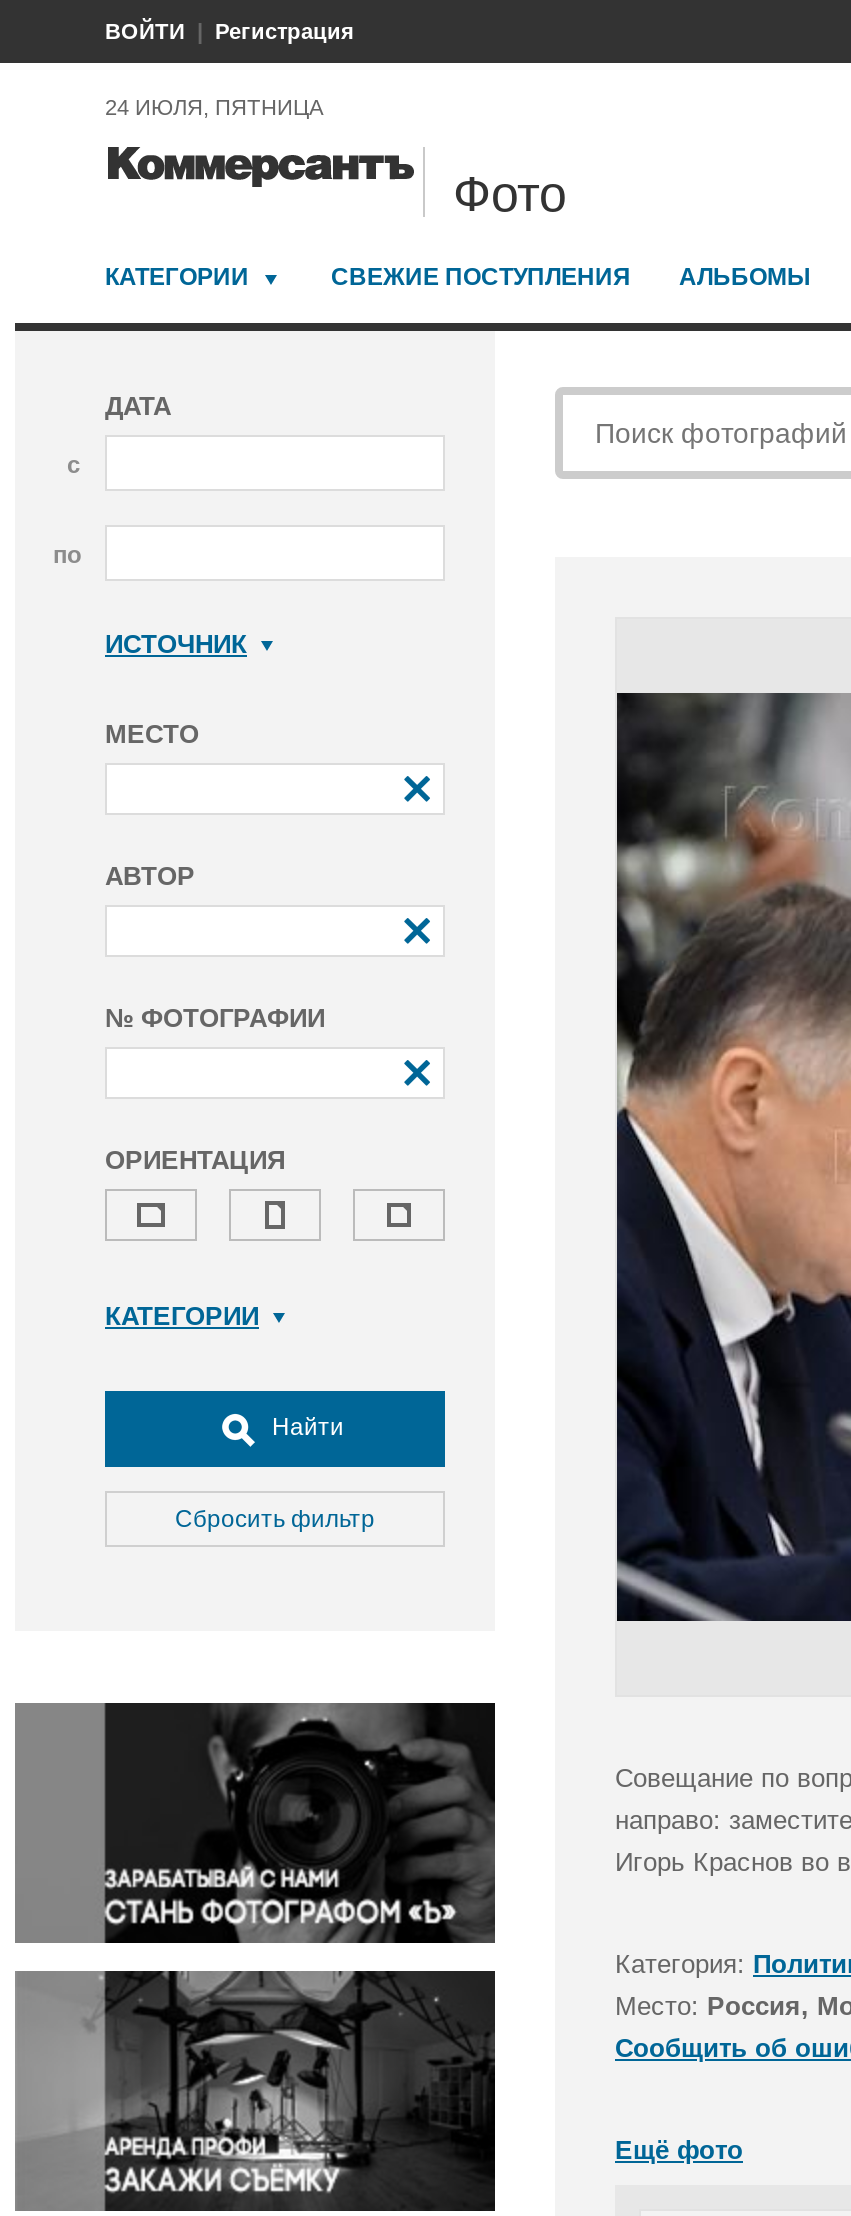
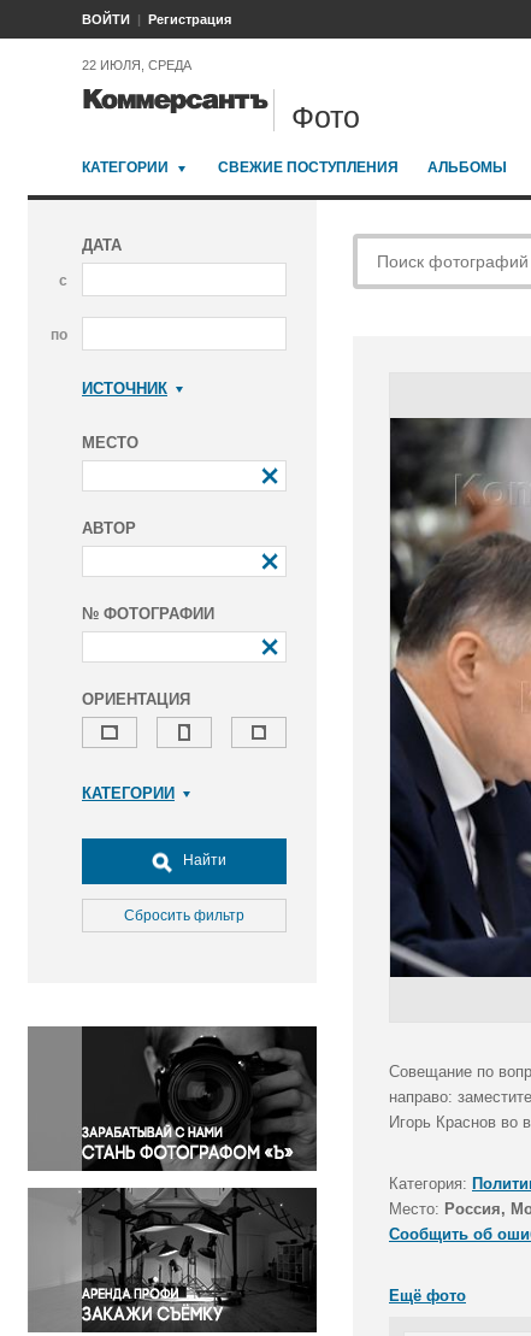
- 24 ИЮЛЯ, ПЯТНИЦА
+ 22 ИЮЛЯ, СРЕДА
